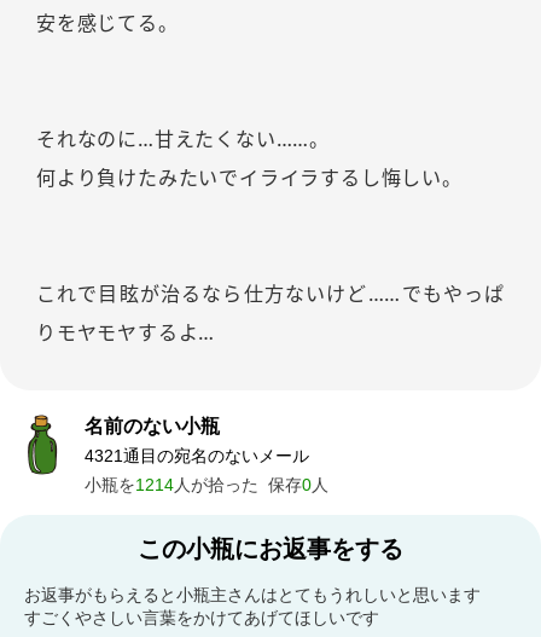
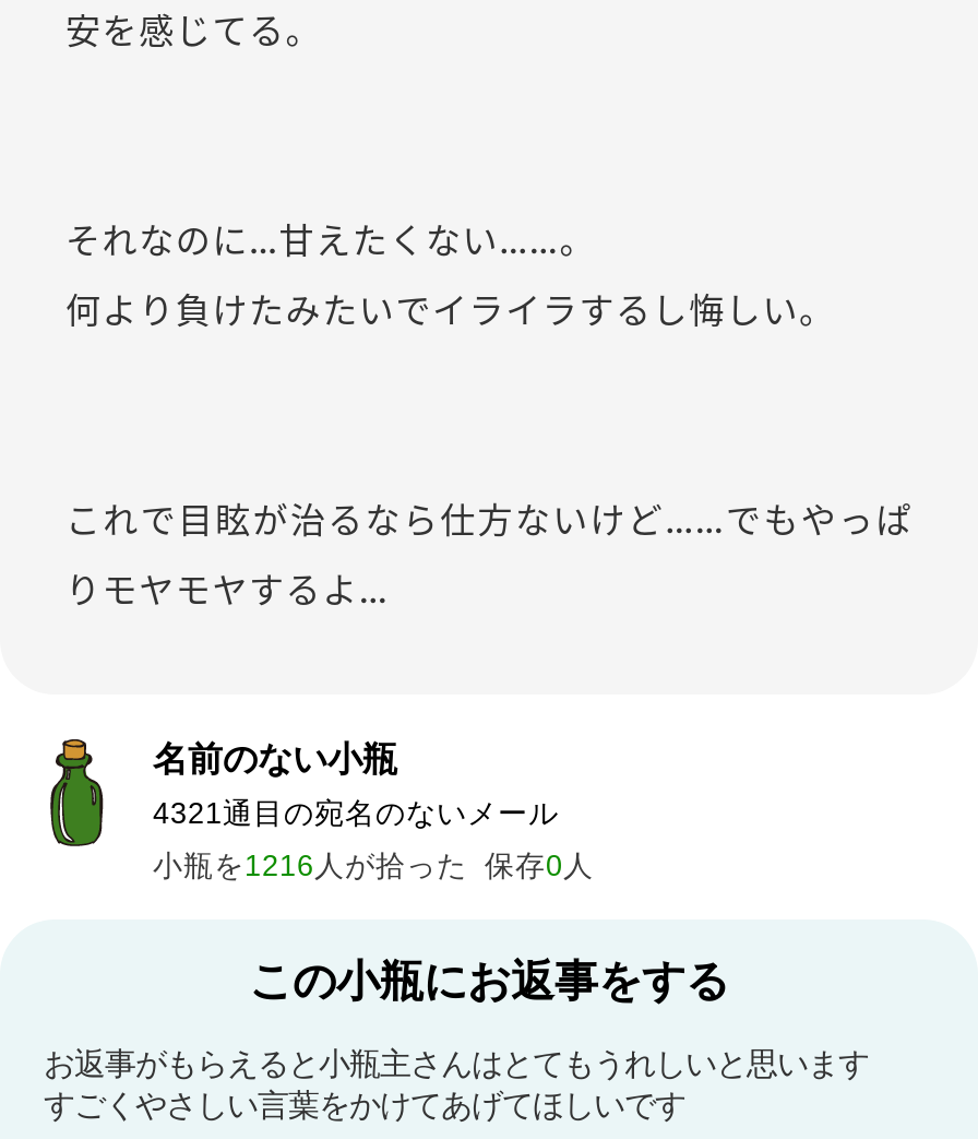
- 小瓶を1214人が拾った 保存0人
+ 小瓶を1216人が拾った 保存0人
